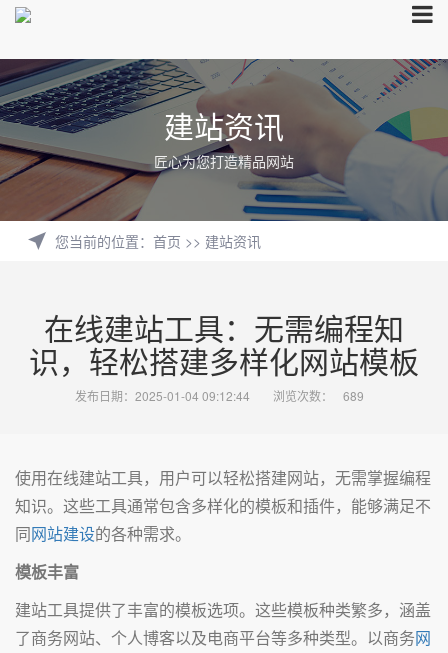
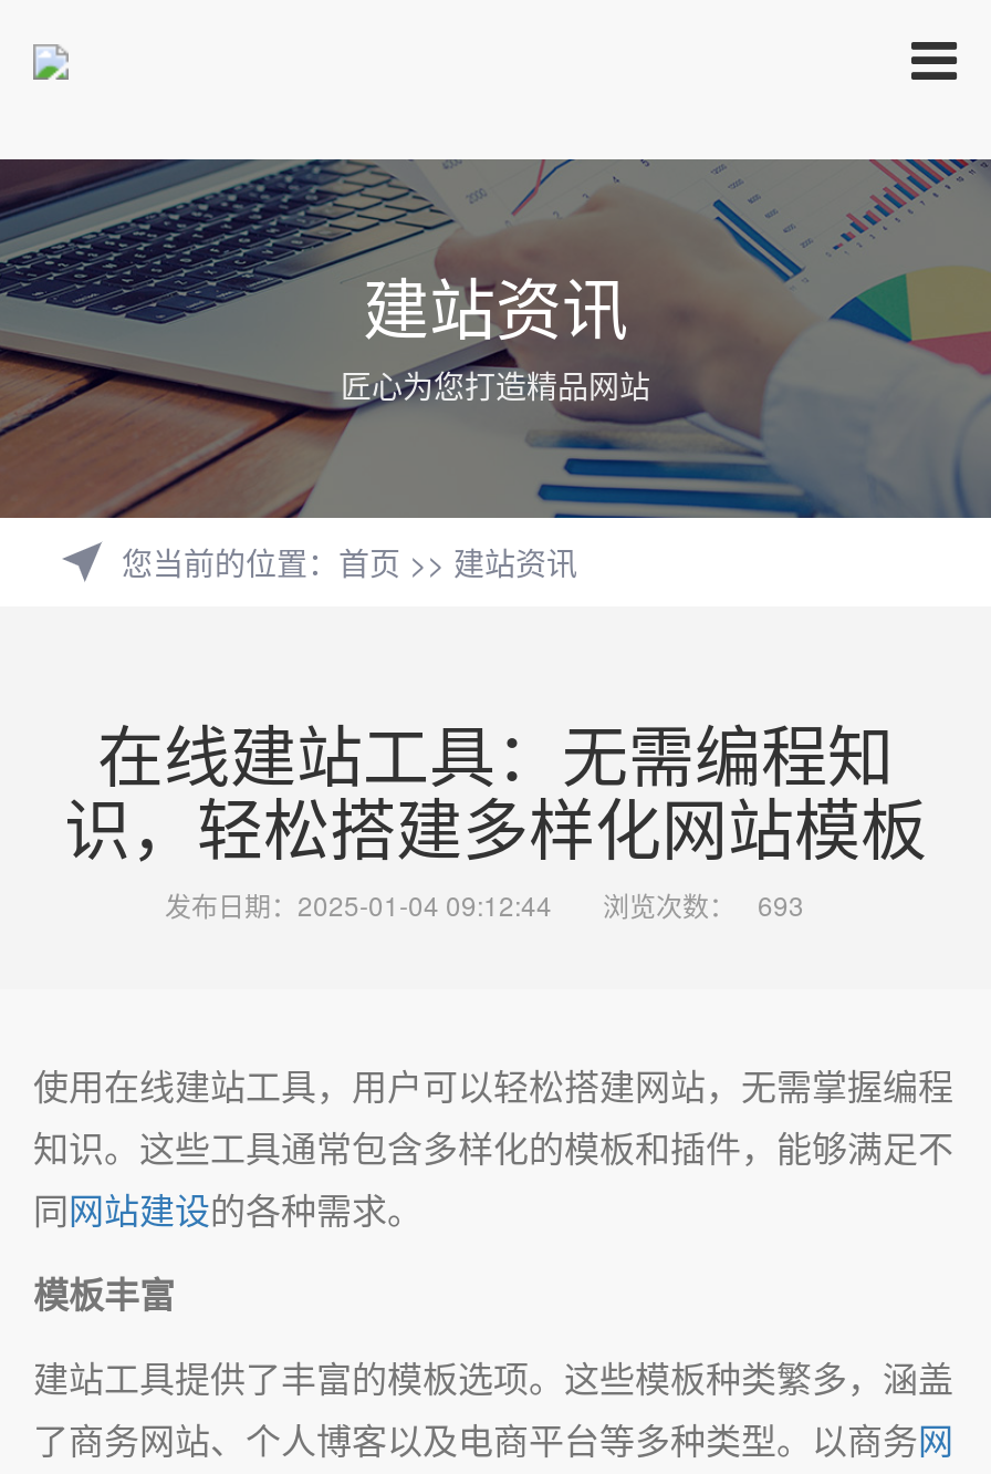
- 发布日期：2025-01-04 09:12:44 浏览次数： 689
+ 发布日期：2025-01-04 09:12:44 浏览次数： 693
